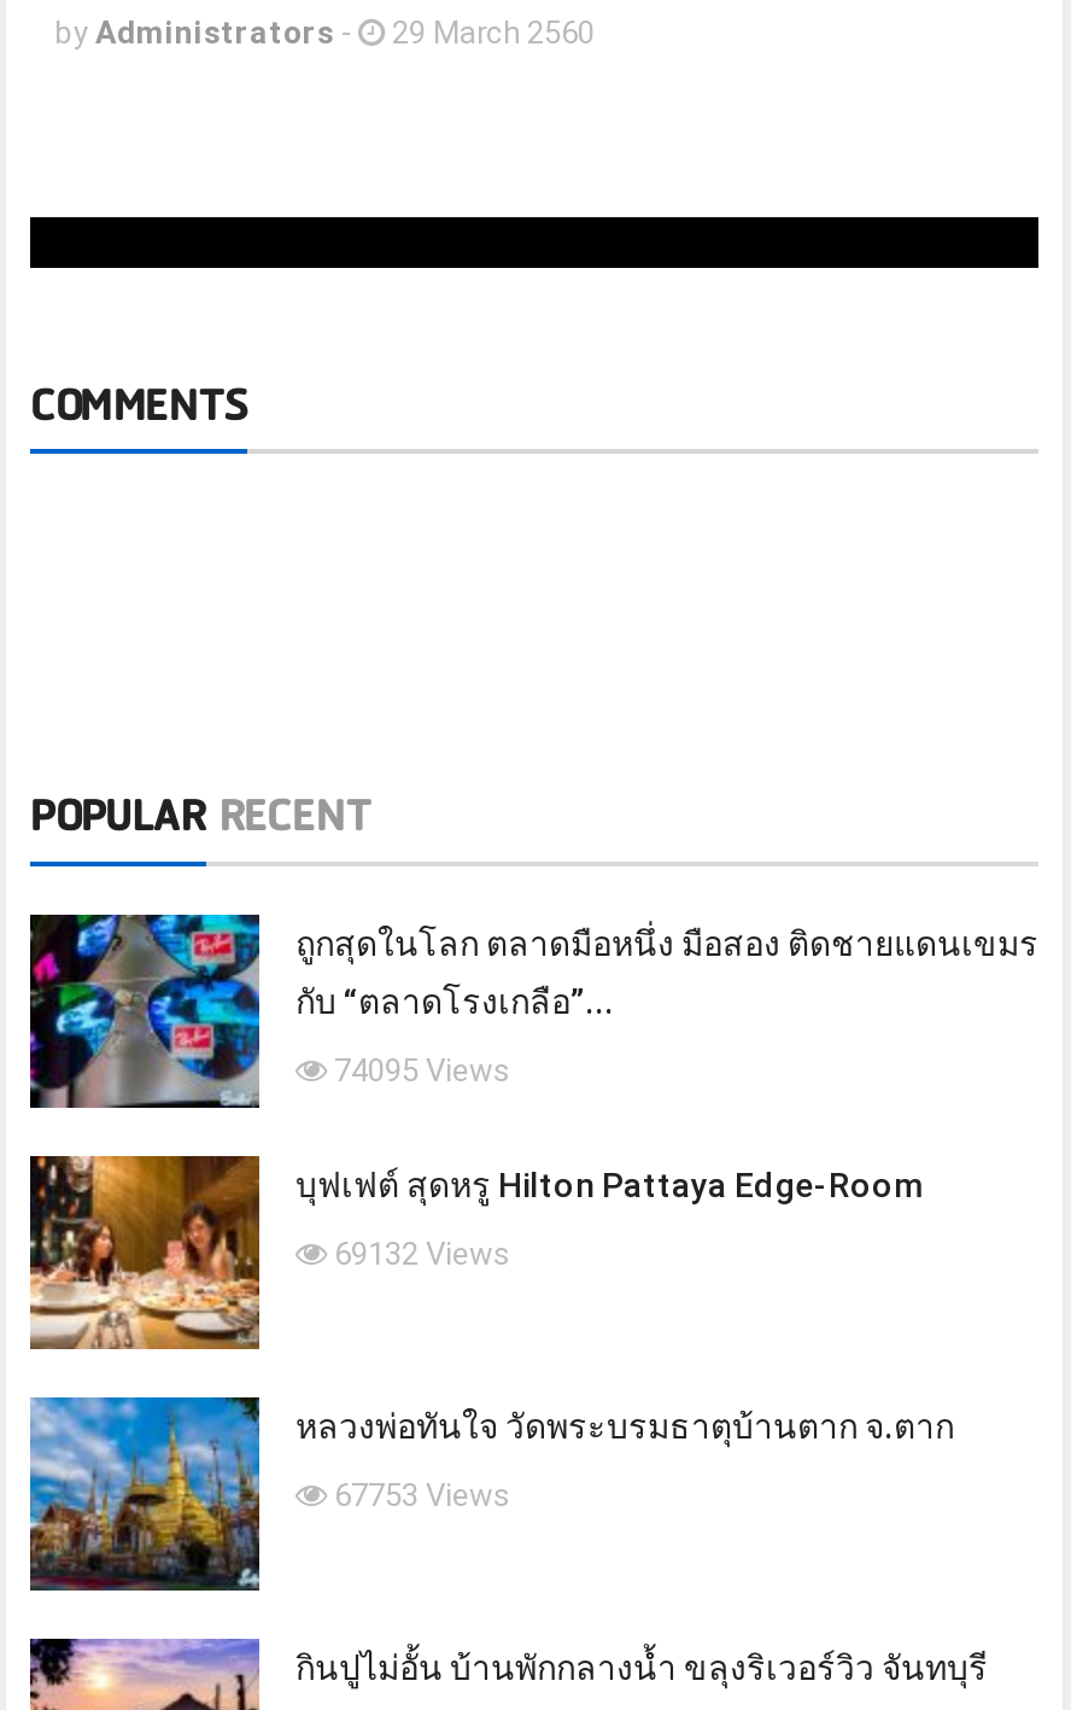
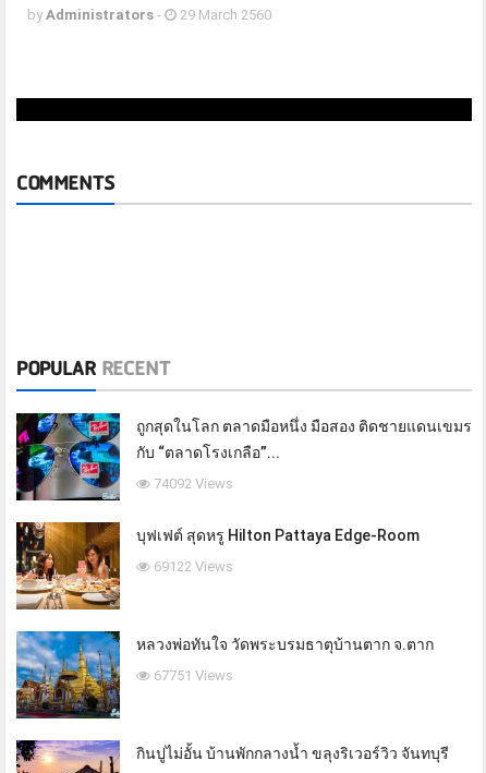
- 74095 Views
+ 74092 Views

- 69132 Views
+ 69122 Views

- 67753 Views
+ 67751 Views
